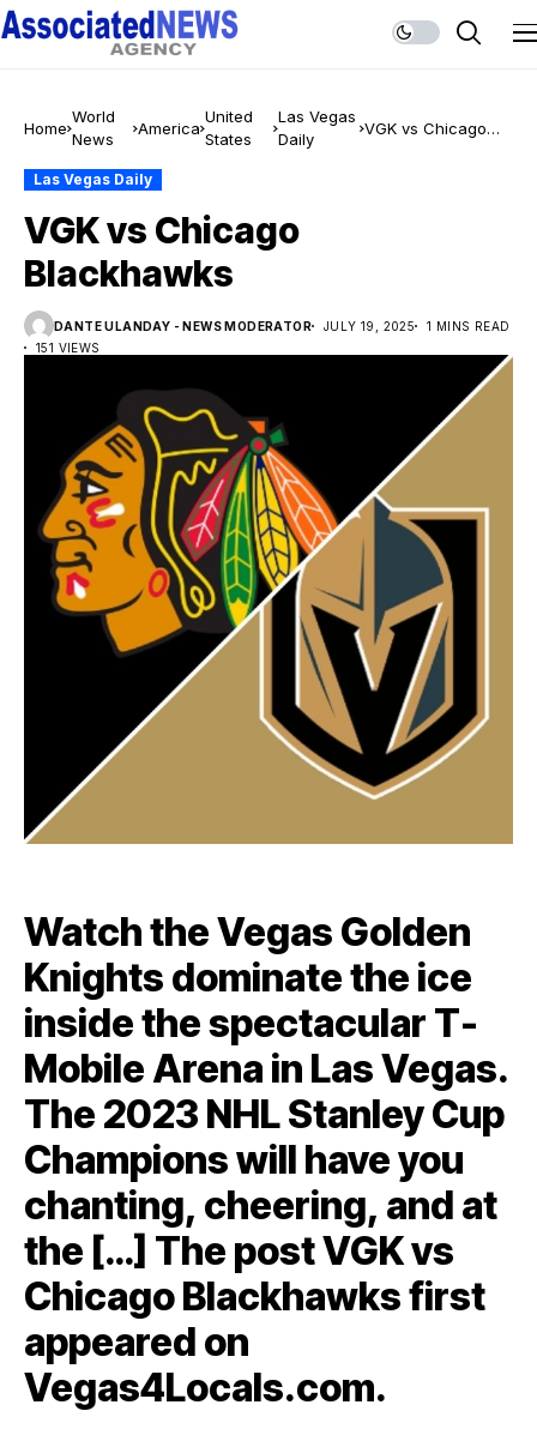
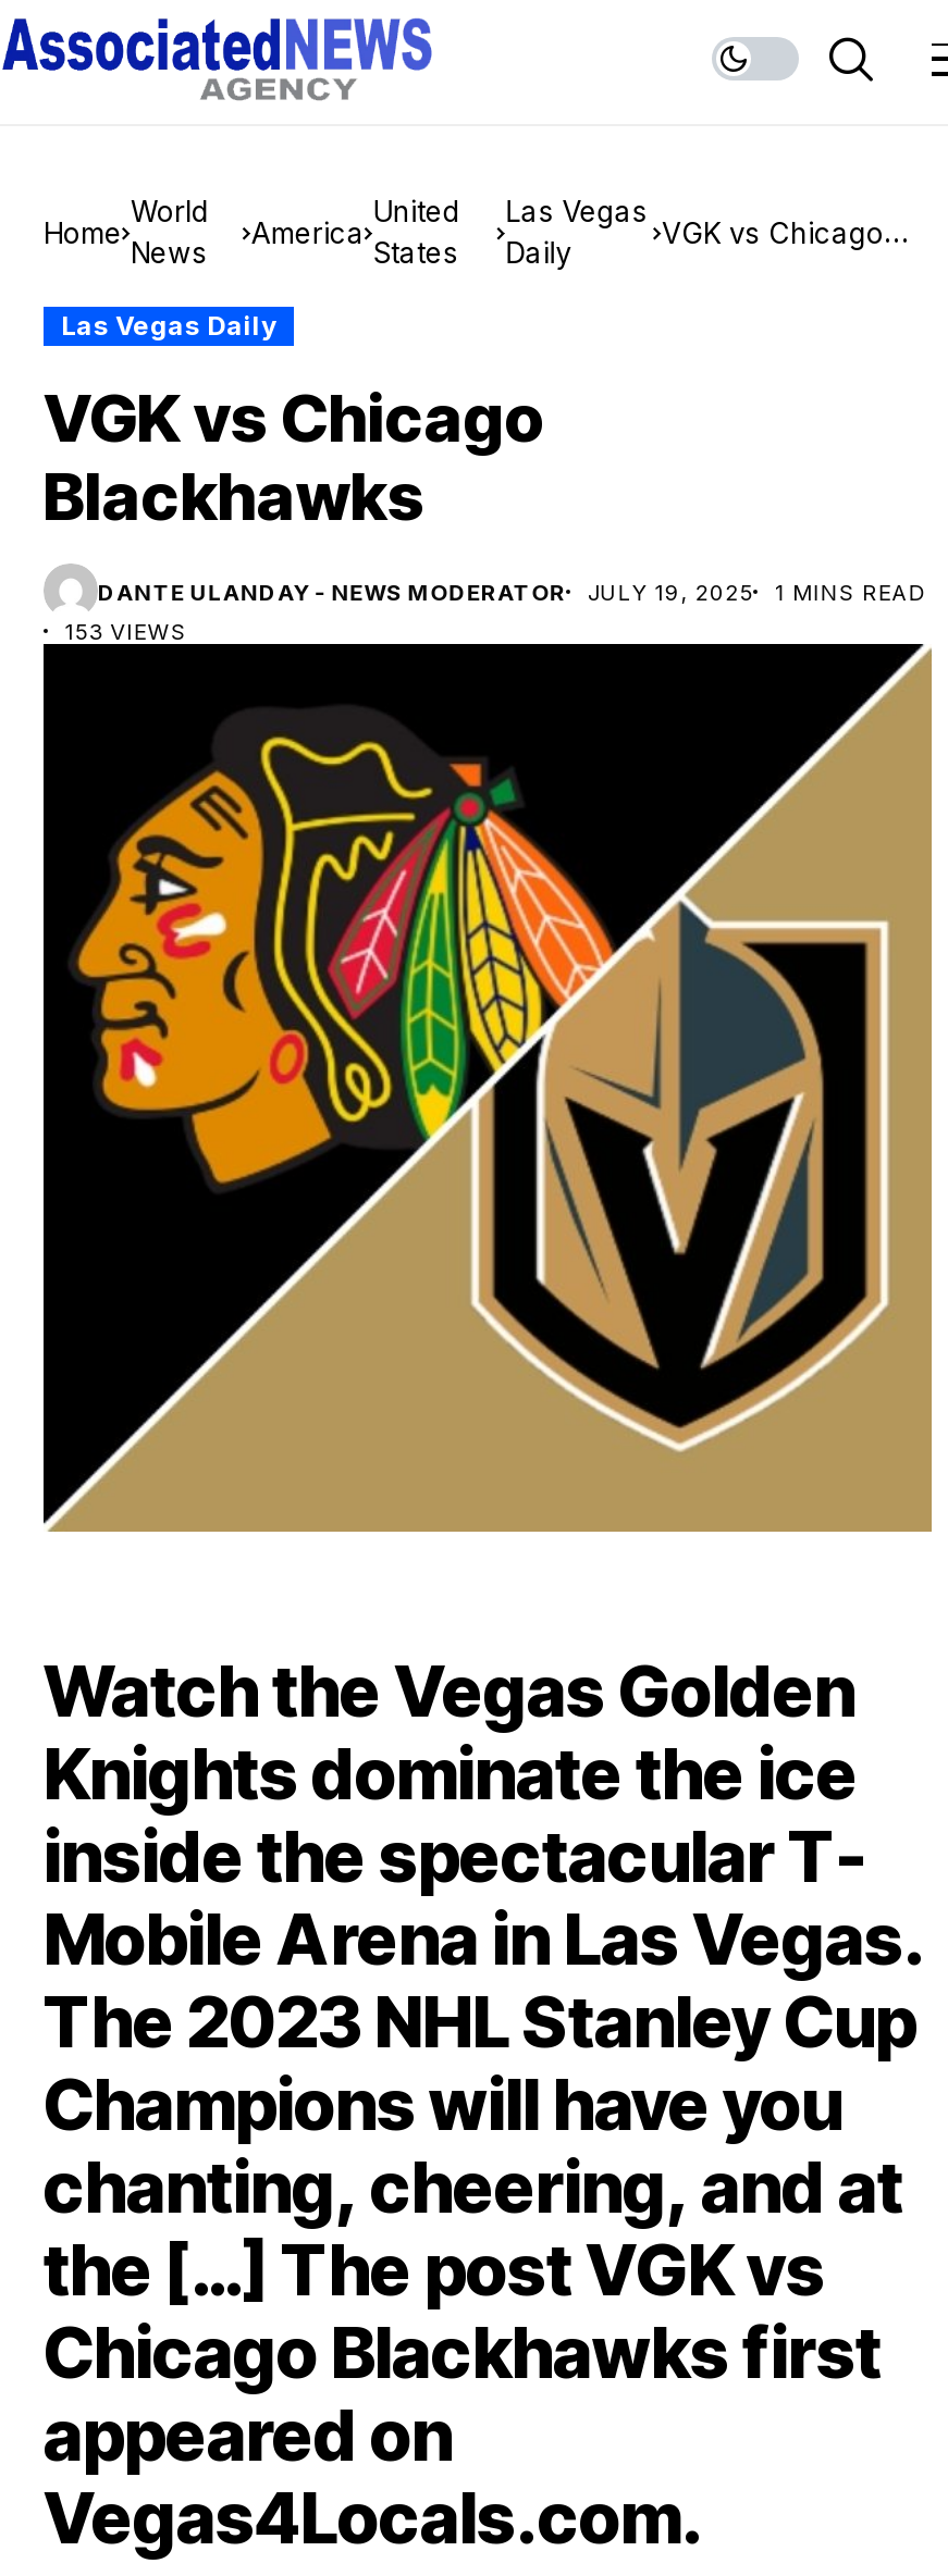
- 151 VIEWS
+ 153 VIEWS
